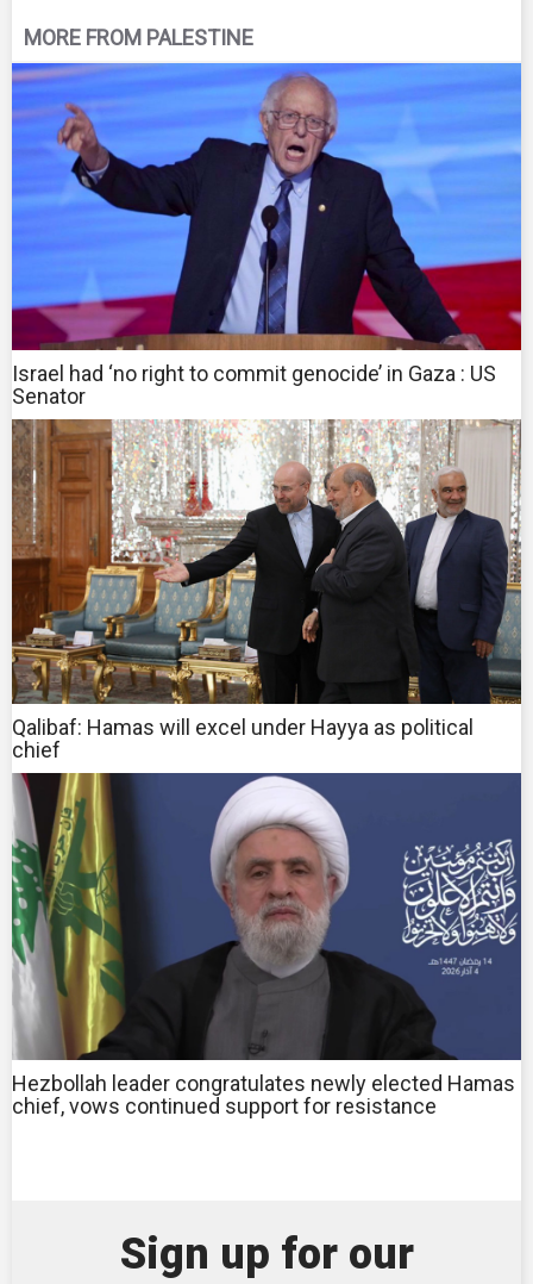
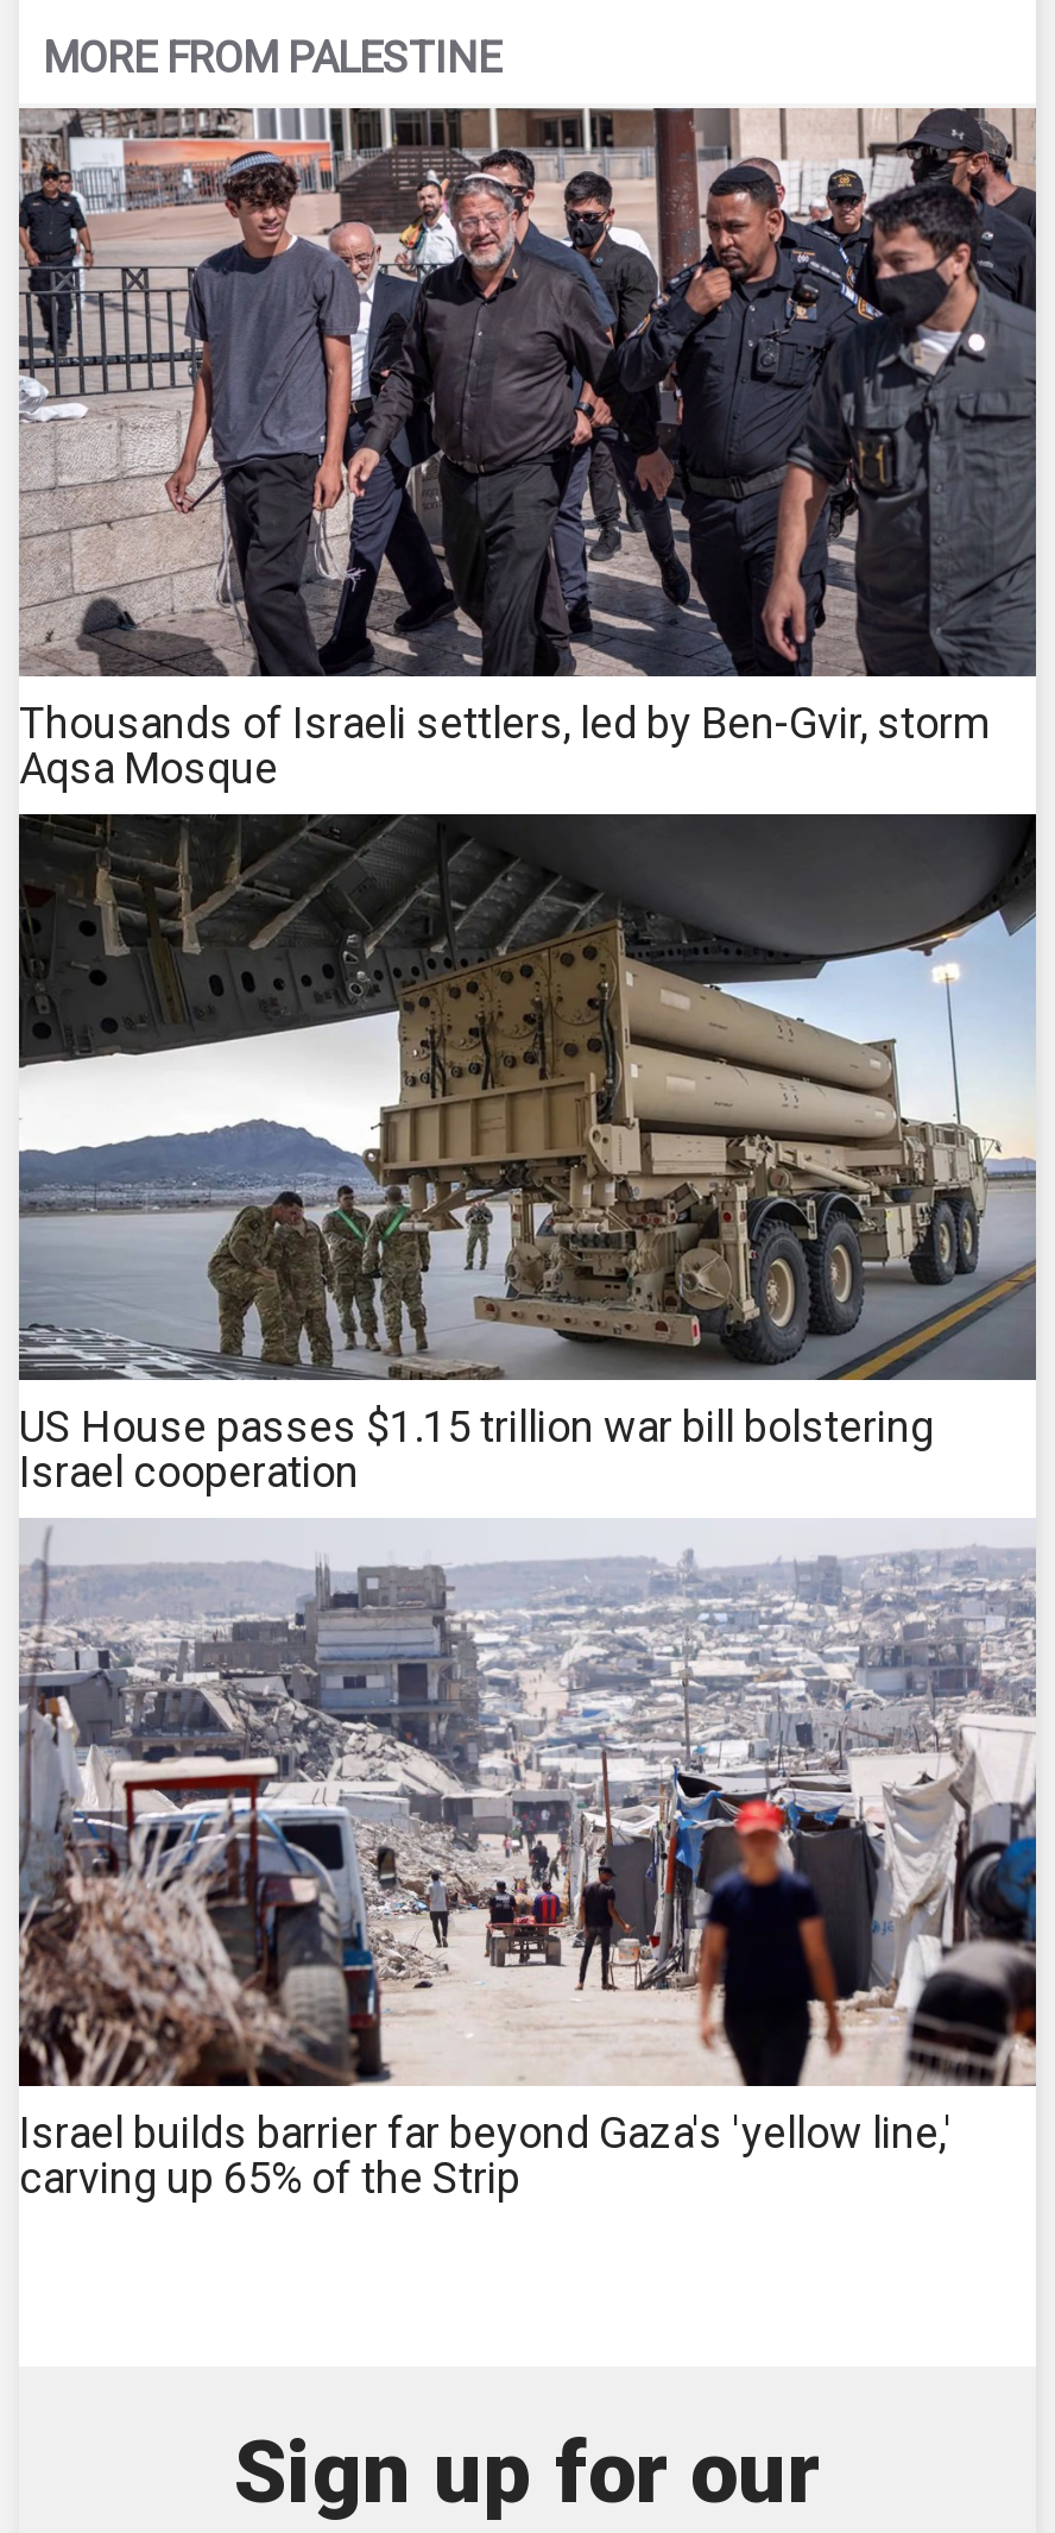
- [image]
- Israel had ‘no right to commit genocide’ in Gaza : US
- Senator
+ [image]
+ Thousands of Israeli settlers, led by Ben-Gvir, storm
+ Aqsa Mosque

- [image]
- Qalibaf: Hamas will excel under Hayya as political
- chief
+ [image]
+ US House passes $1.15 trillion war bill bolstering
+ Israel cooperation

- [image]
- Hezbollah leader congratulates newly elected Hamas
- chief, vows continued support for resistance
+ [image]
+ Israel builds barrier far beyond Gaza's 'yellow line,'
+ carving up 65% of the Strip
